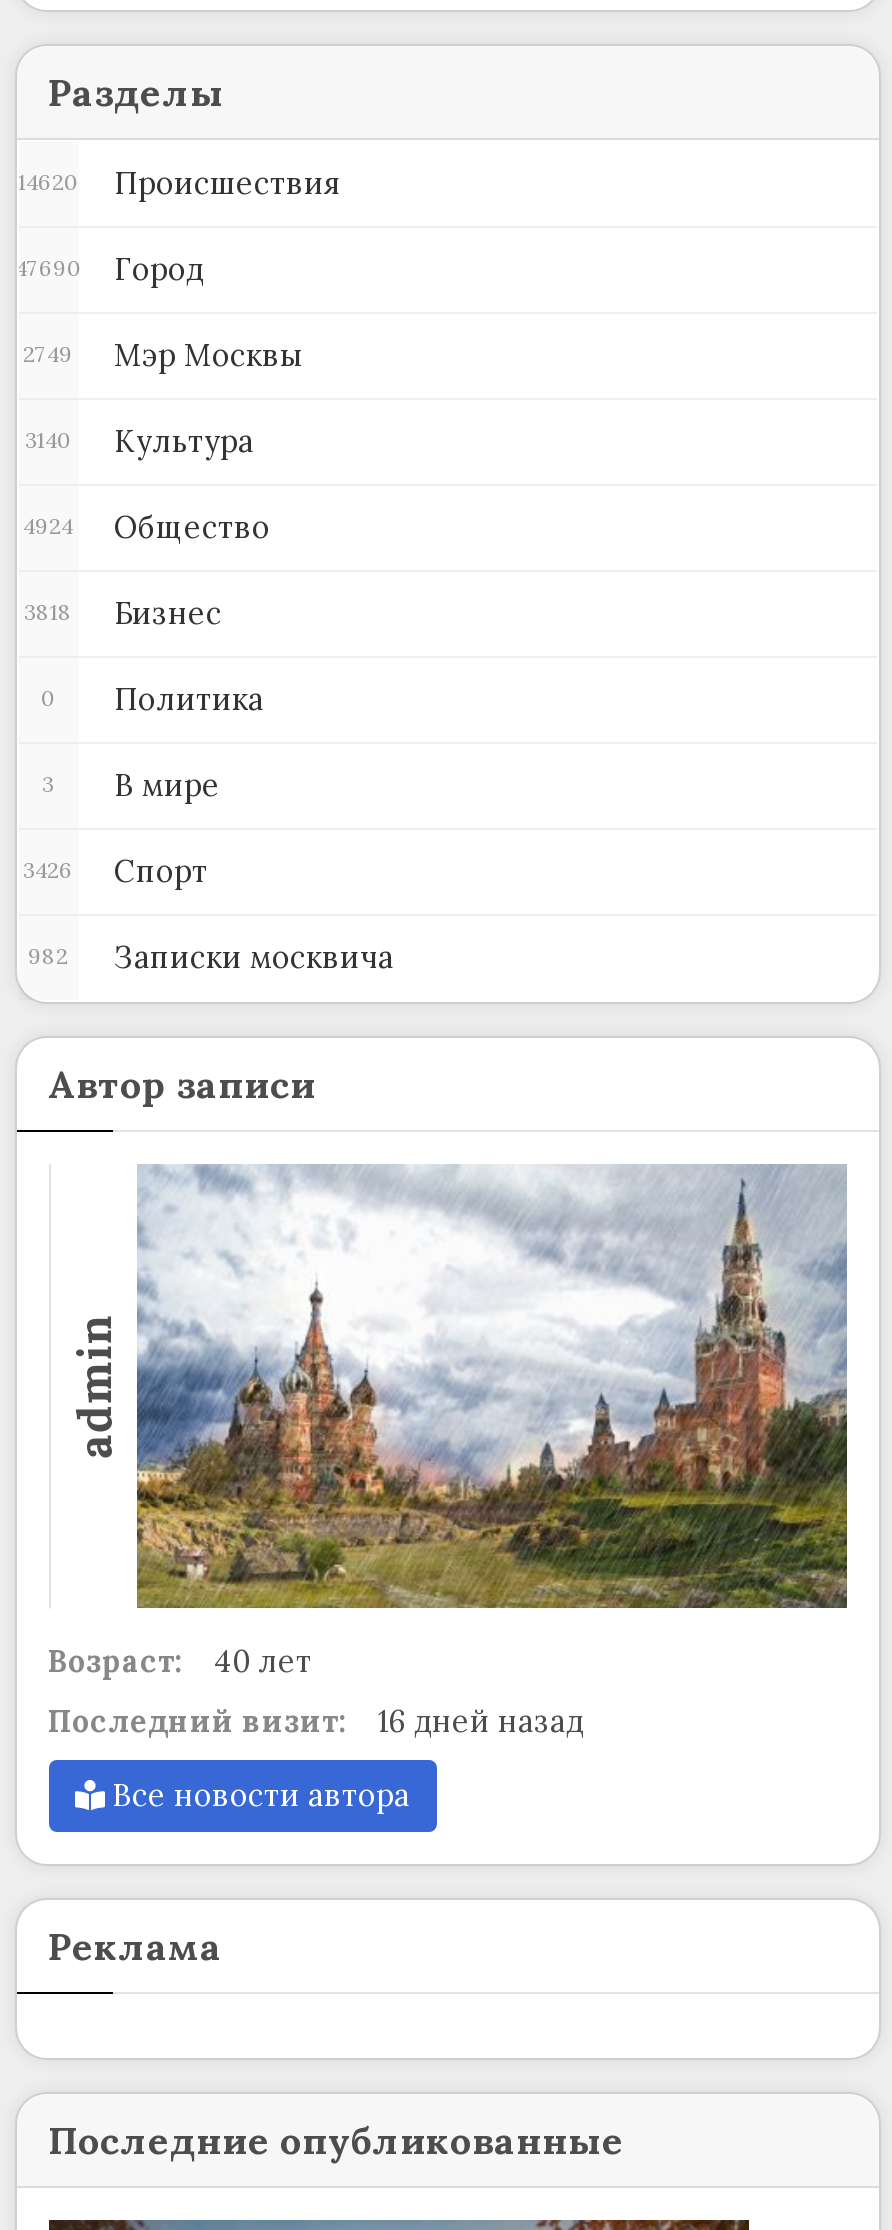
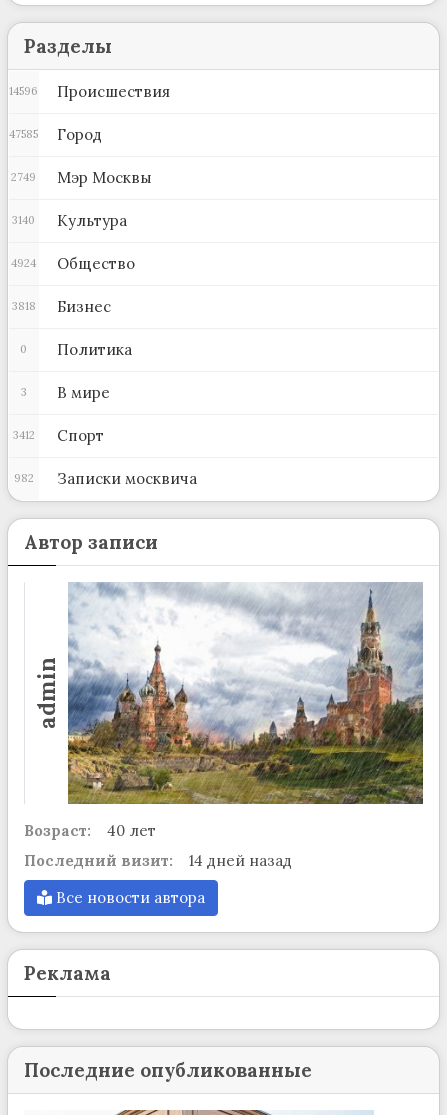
- 14620 Происшествия
+ 14596 Происшествия

- 47690 Город
+ 47585 Город

- 3426 Спорт
+ 3412 Спорт

- Последний визит: 16 дней назад
+ Последний визит: 14 дней назад
